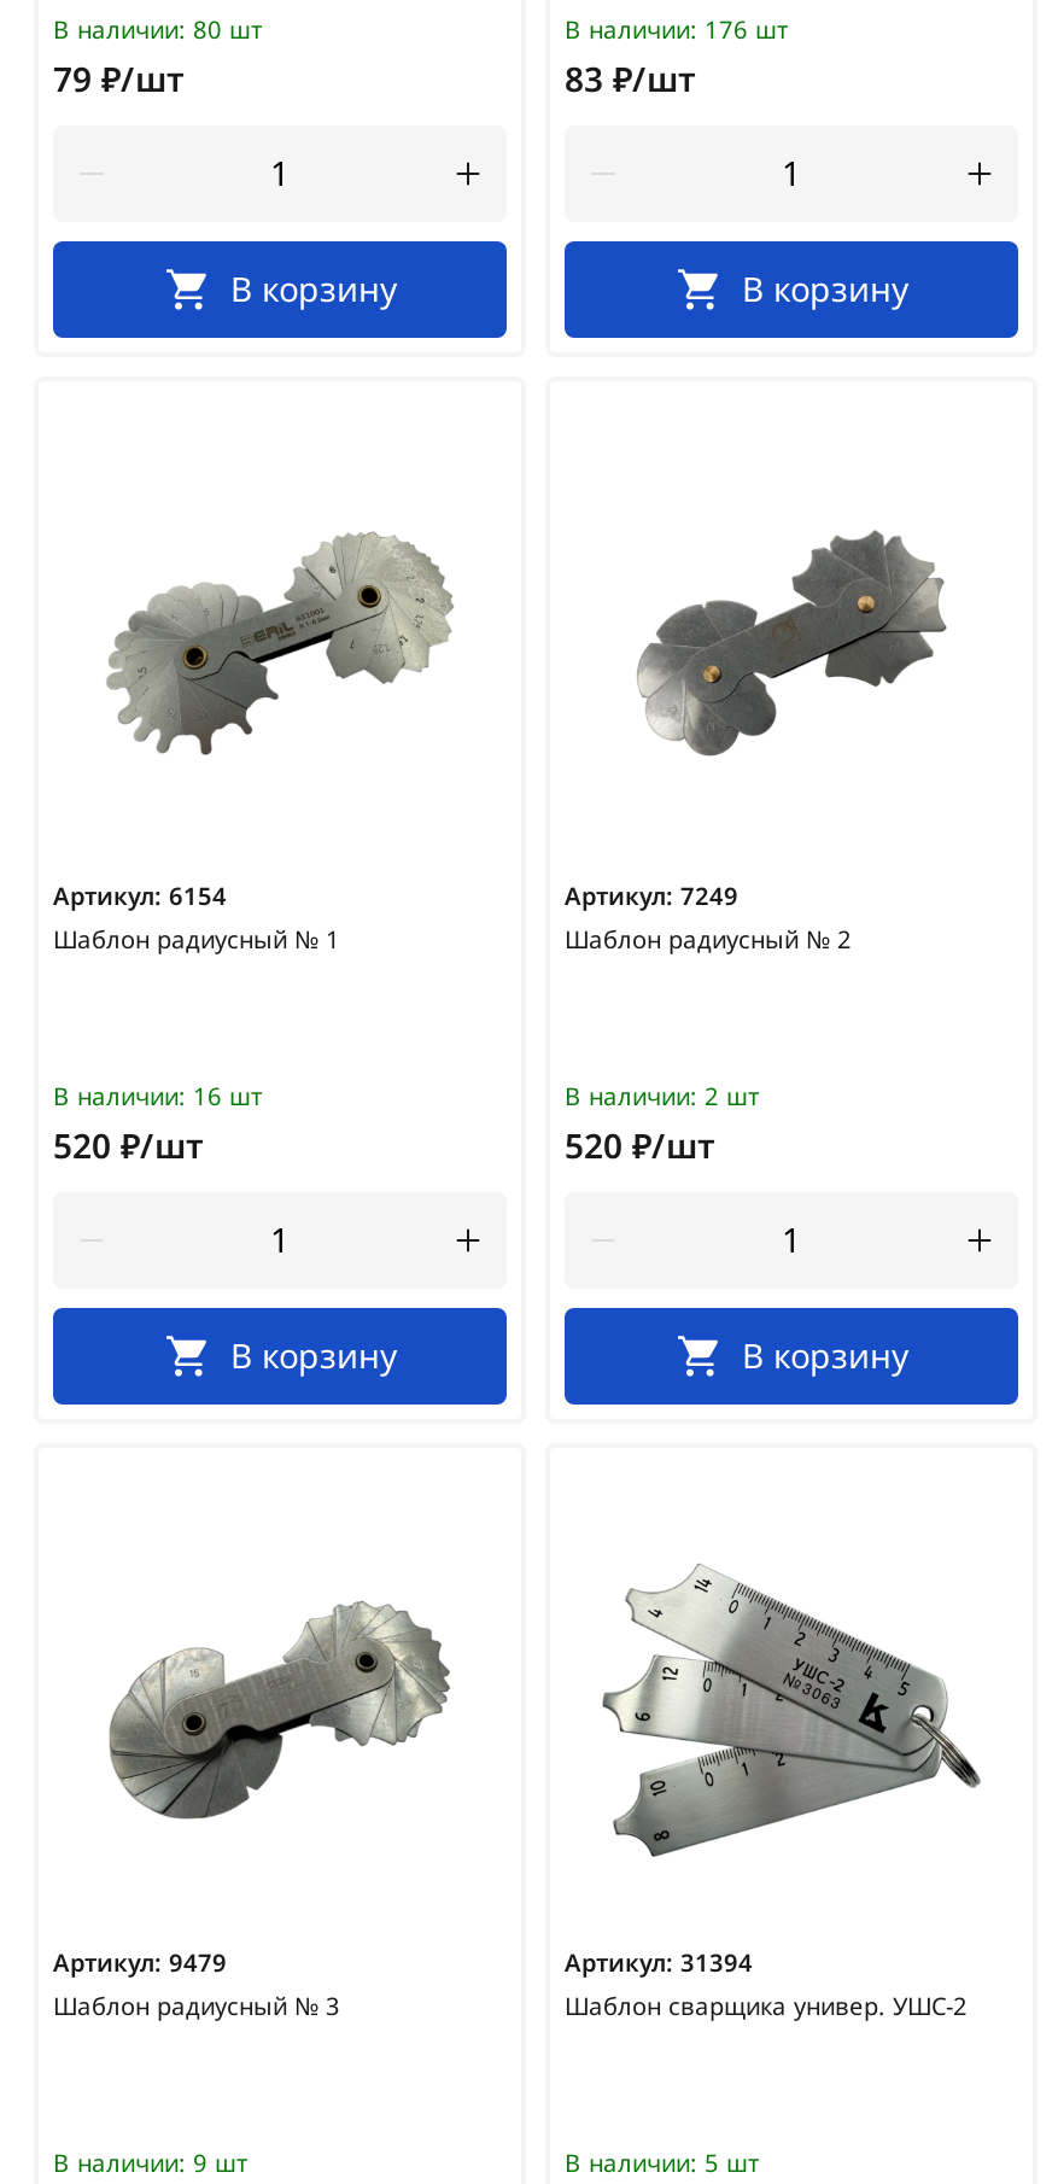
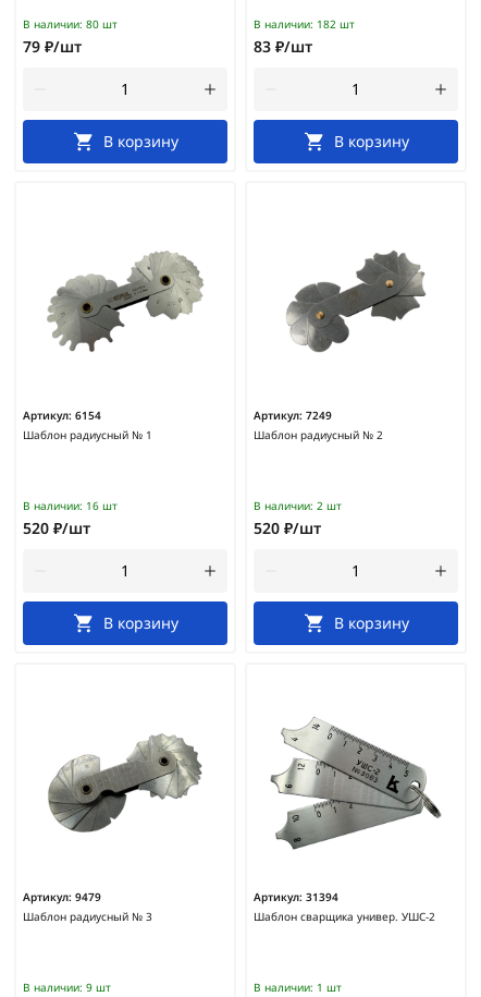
- В наличии: 176 шт
+ В наличии: 182 шт

- В наличии: 5 шт
+ В наличии: 1 шт
